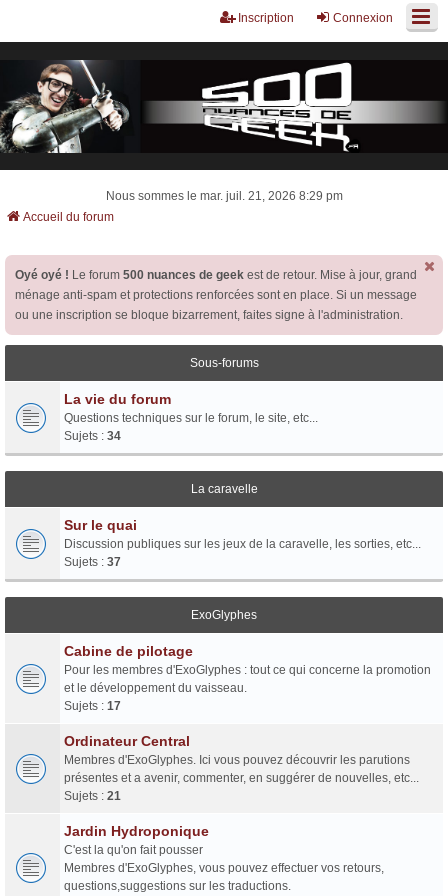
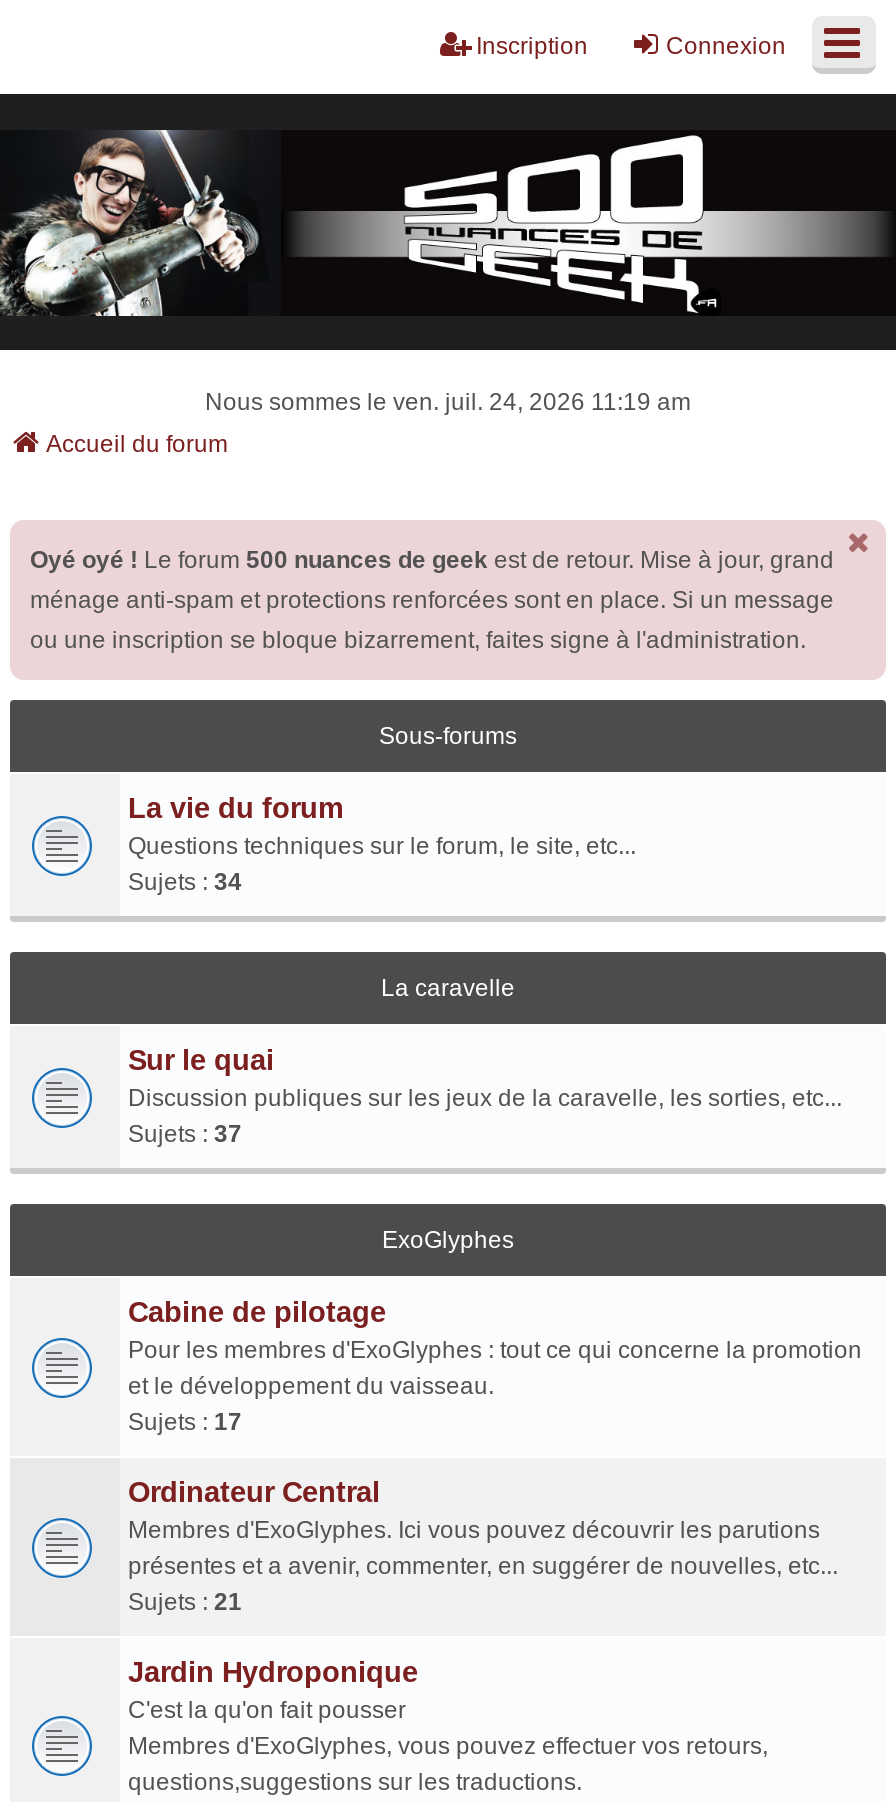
- Nous sommes le mar. juil. 21, 2026 8:29 pm
+ Nous sommes le ven. juil. 24, 2026 11:19 am
